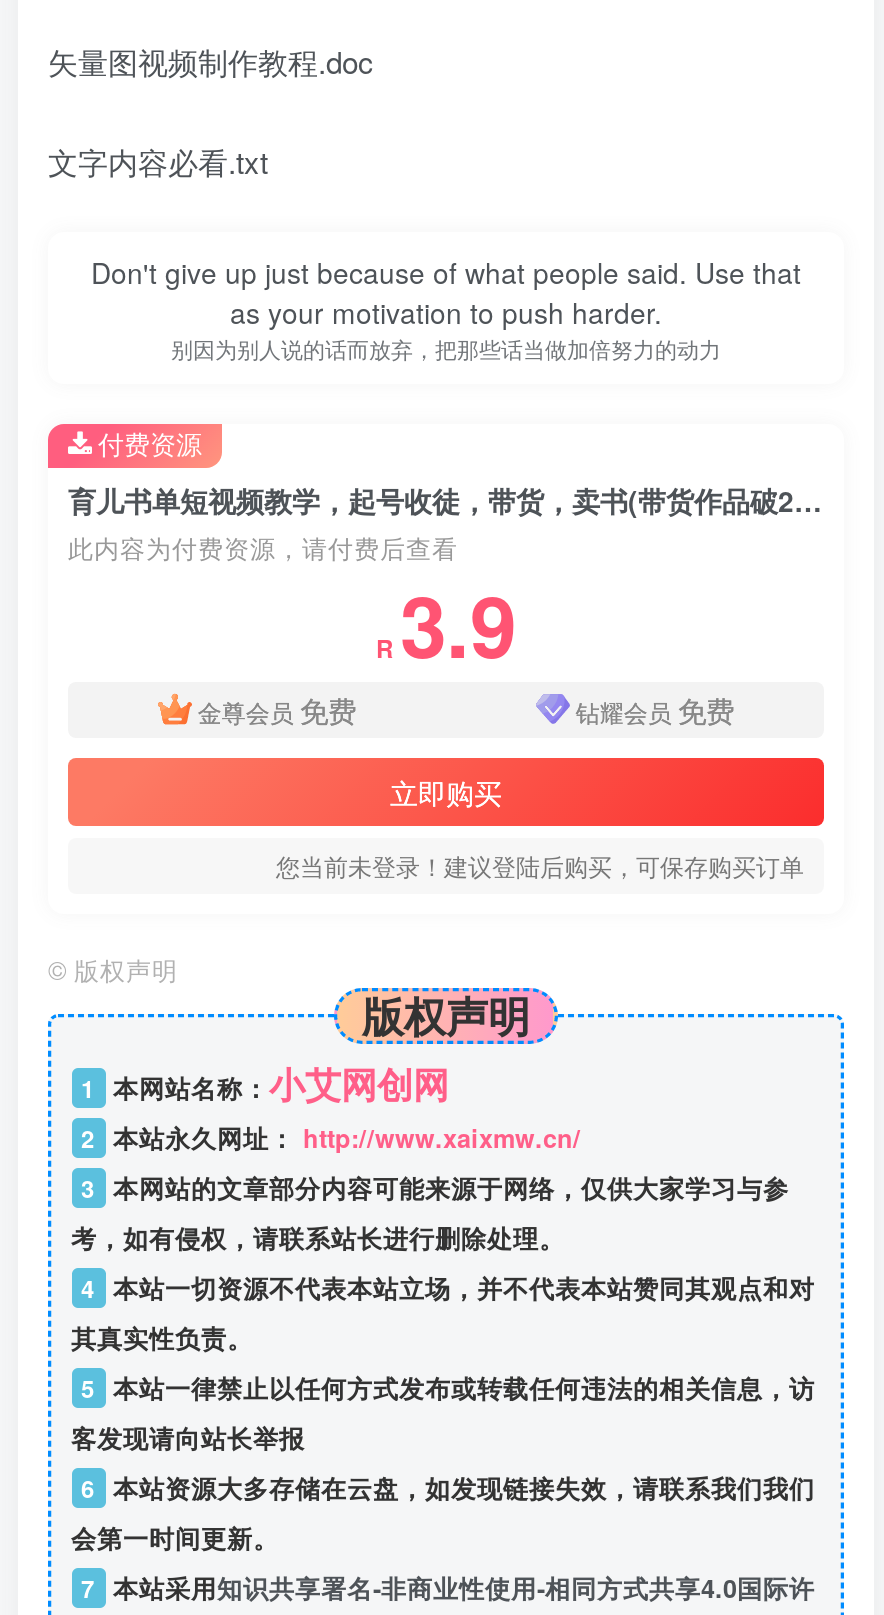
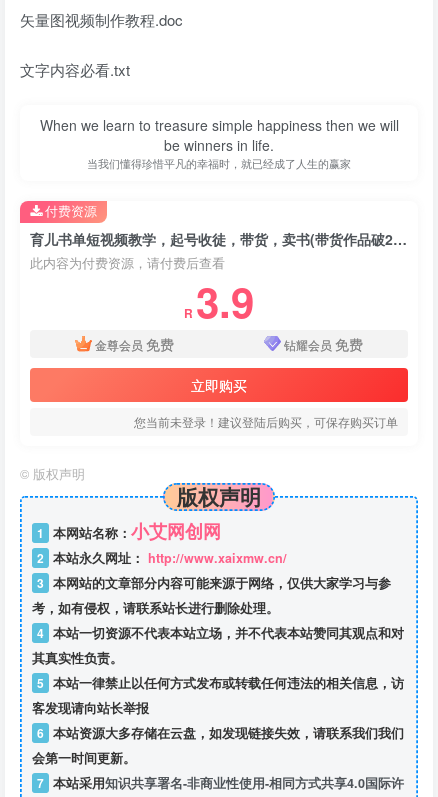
- Don't give up just because of what people said. Use that
- as your motivation to push harder.
- 别因为别人说的话而放弃，把那些话当做加倍努力的动力
+ When we learn to treasure simple happiness then we will
+ be winners in life.
+ 当我们懂得珍惜平凡的幸福时，就已经成了人生的赢家
